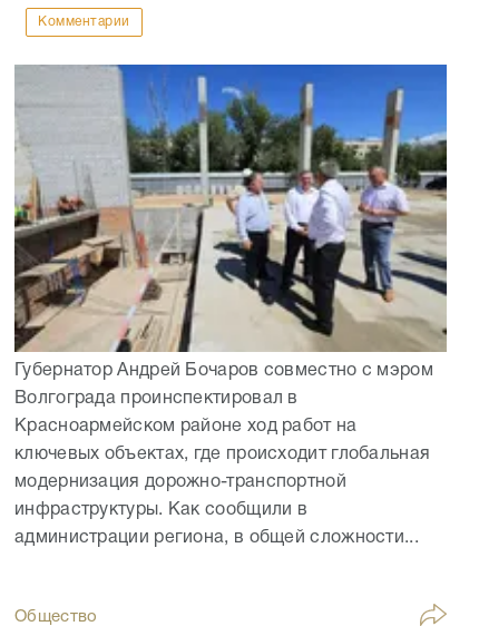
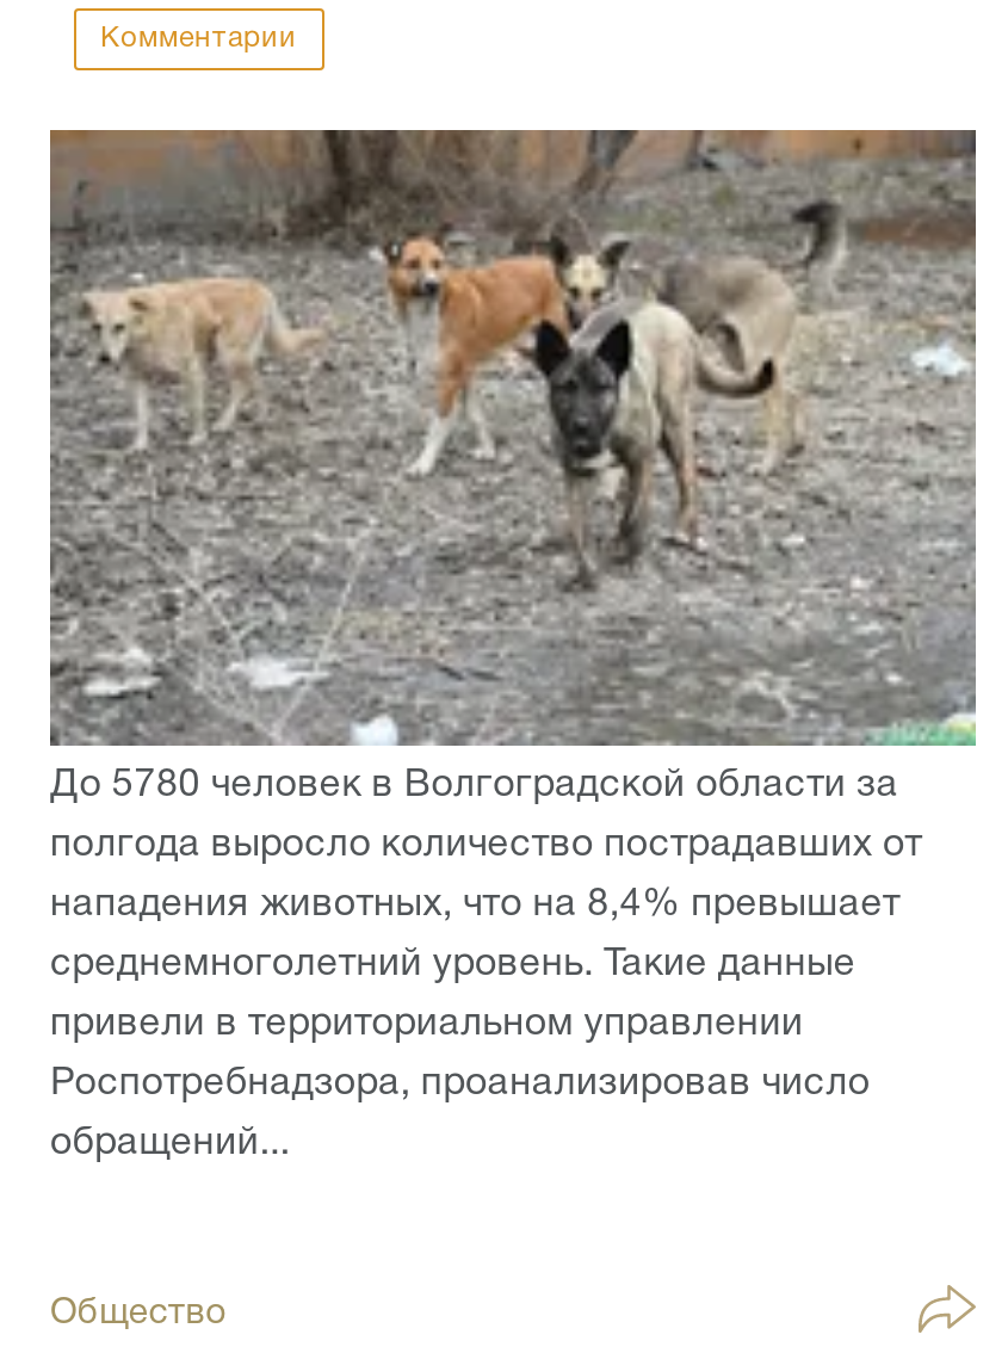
- [image]
- Губернатор Андрей Бочаров совместно с мэром
+ [image]
+ До 5780 человек в Волгоградской области за

- Волгограда проинспектировал в
+ полгода выросло количество пострадавших от

- Красноармейском районе ход работ на
+ нападения животных, что на 8,4% превышает

- ключевых объектах, где происходит глобальная
+ среднемноголетний уровень. Такие данные

- модернизация дорожно-транспортной
+ привели в территориальном управлении

- инфраструктуры. Как сообщили в
+ Роспотребнадзора, проанализировав число

- администрации региона, в общей сложности...
+ обращений...
